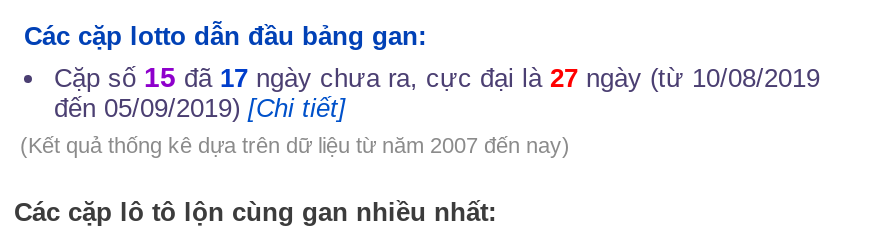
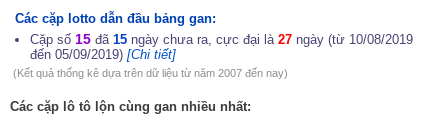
- Cặp số 15 đã 17 ngày chưa ra, cực đại là 27 ngày (từ 10/08/2019
+ Cặp số 15 đã 15 ngày chưa ra, cực đại là 27 ngày (từ 10/08/2019
